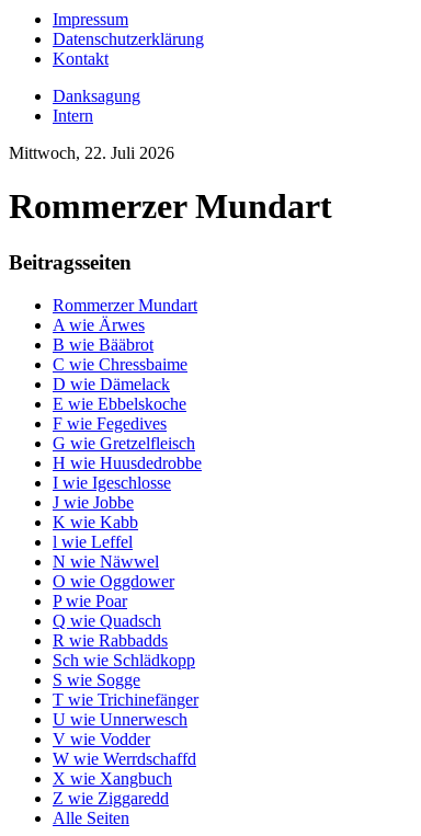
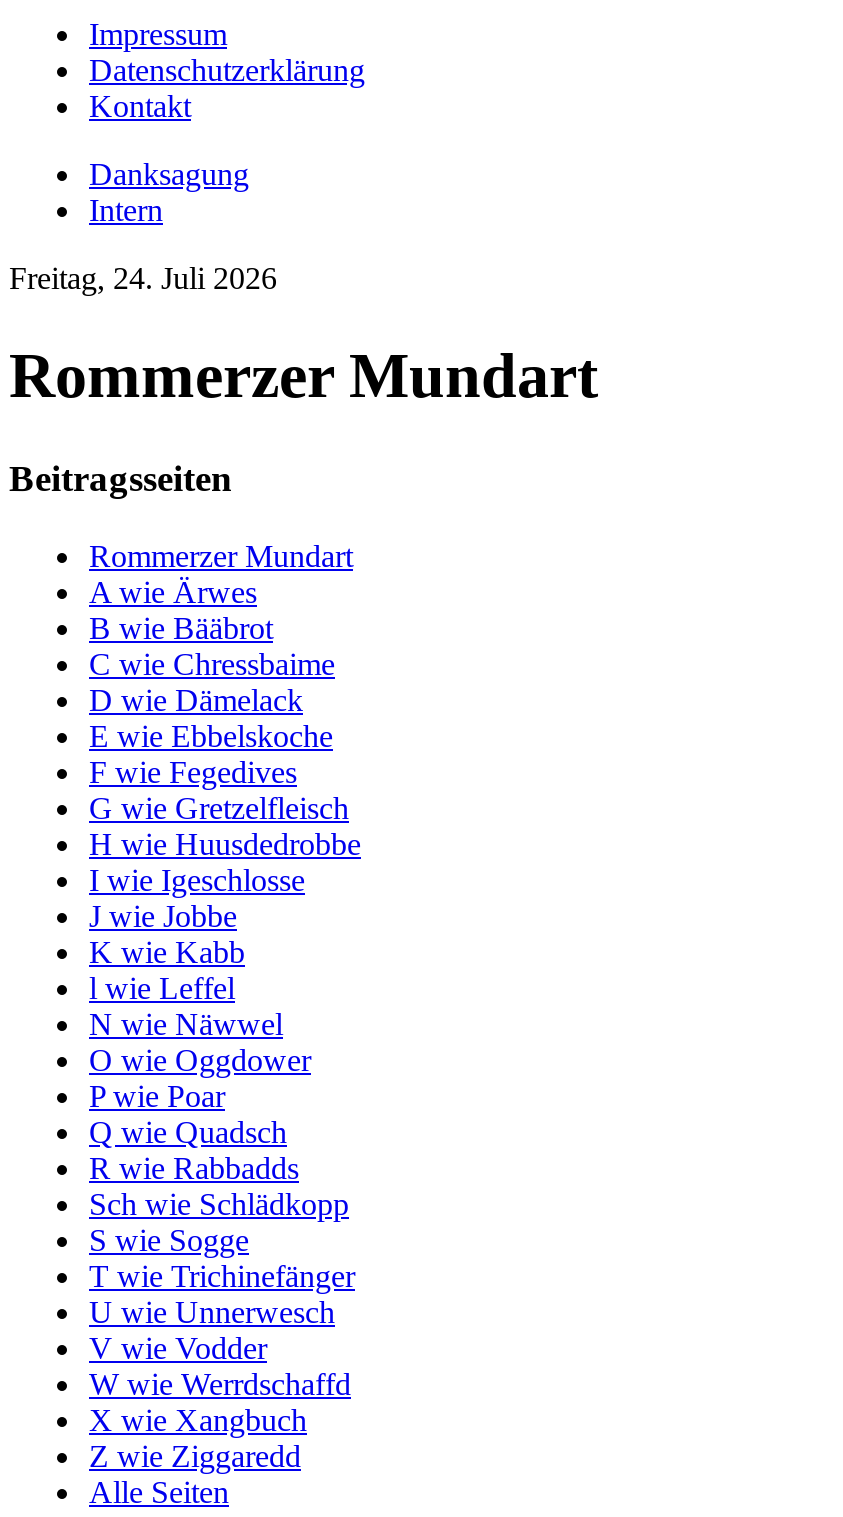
- Mittwoch, 22. Juli 2026
+ Freitag, 24. Juli 2026
